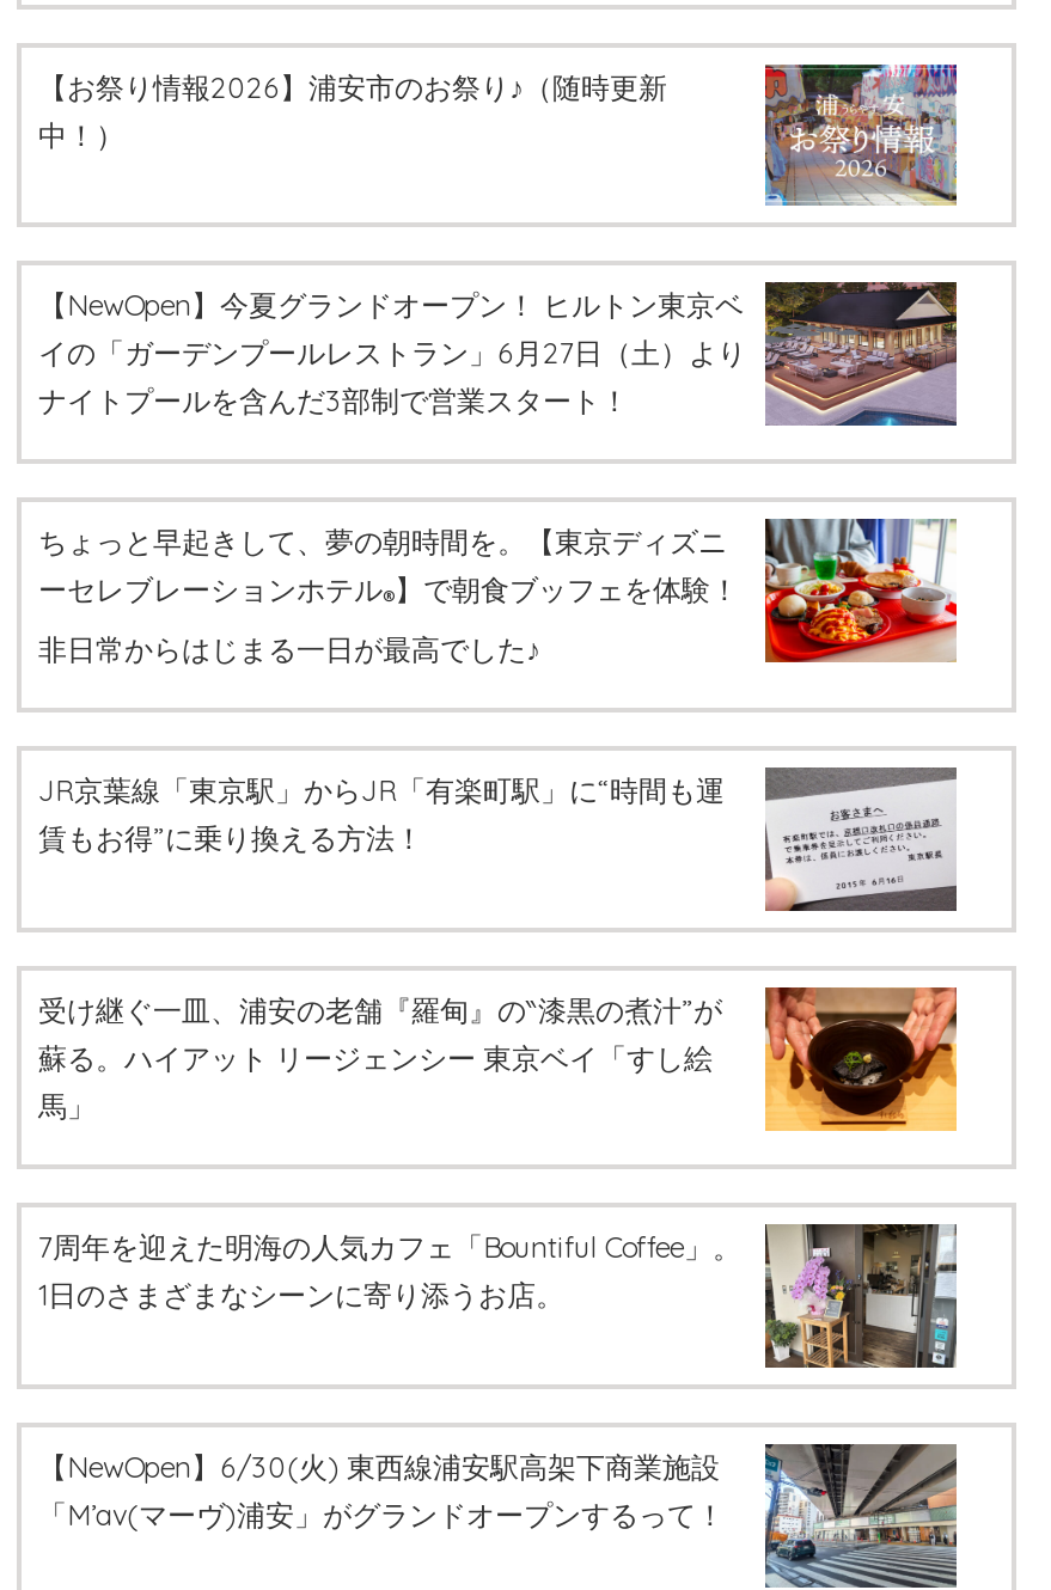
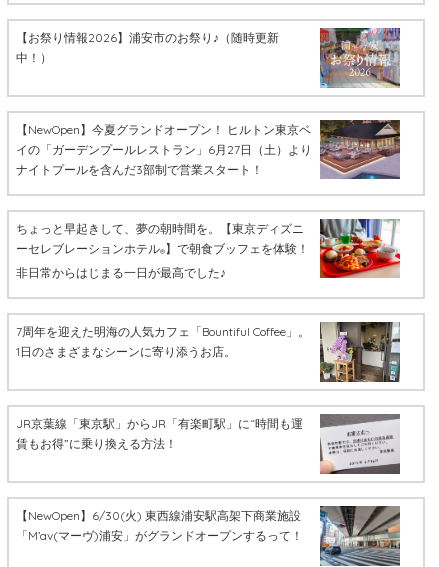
moved down: [image] | JR京葉線「東京駅」からJR「有楽町駅」に“時間も運 | 賃もお得”に乗り換える方法！

- [image]
- 受け継ぐ一皿、浦安の老舗『羅甸』の‶漆黒の煮汁”が
- 蘇る。ハイアット リージェンシー 東京ベイ「すし絵
- 馬」

moved up: [image] | 7周年を迎えた明海の人気カフェ「Bountiful Coffee」。 | 1日のさまざまなシーンに寄り添うお店。
